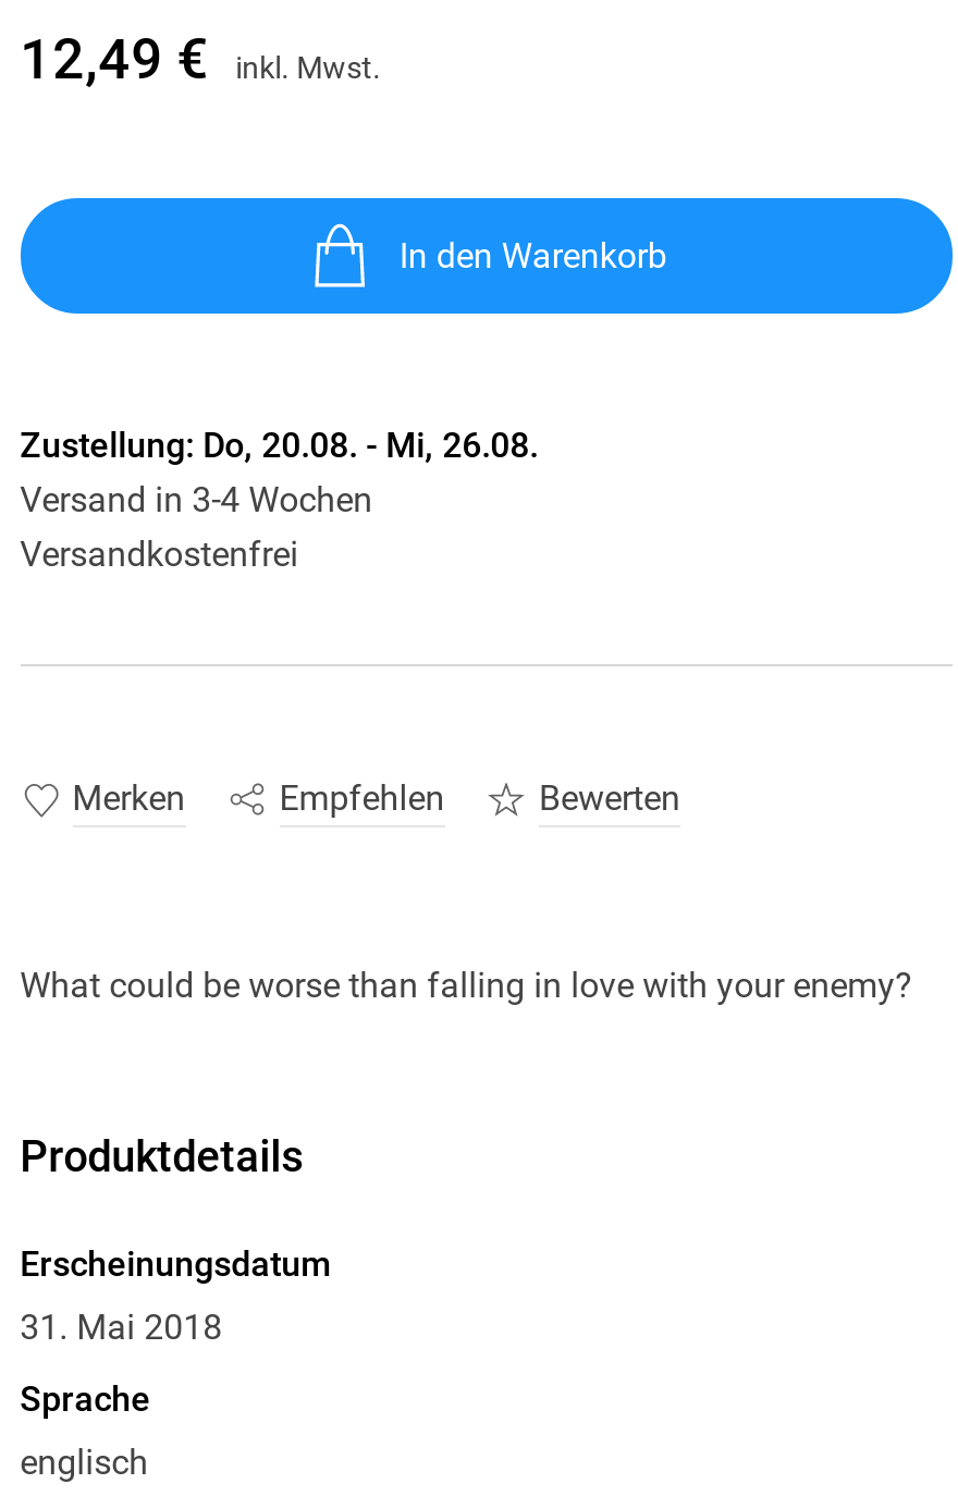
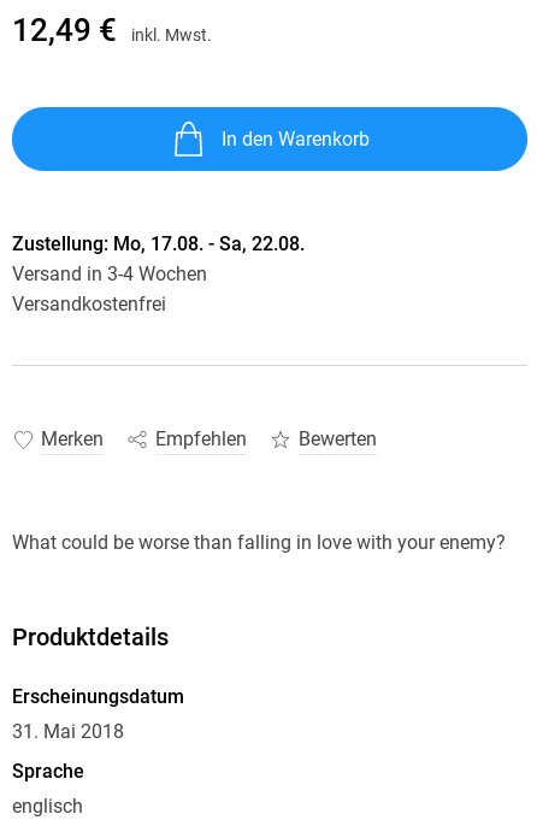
- Zustellung: Do, 20.08. - Mi, 26.08.
+ Zustellung: Mo, 17.08. - Sa, 22.08.
